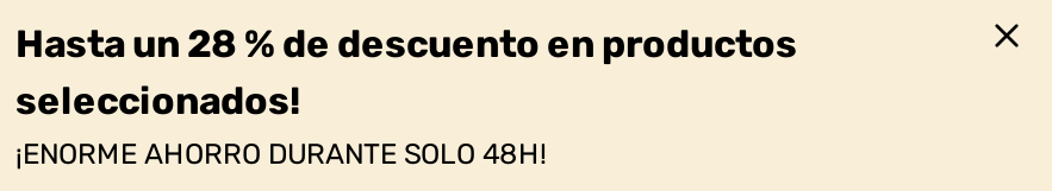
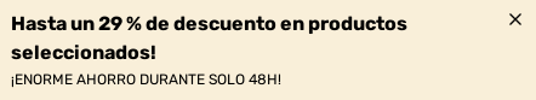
- Hasta un 28 % de descuento en productos
+ Hasta un 29 % de descuento en productos
